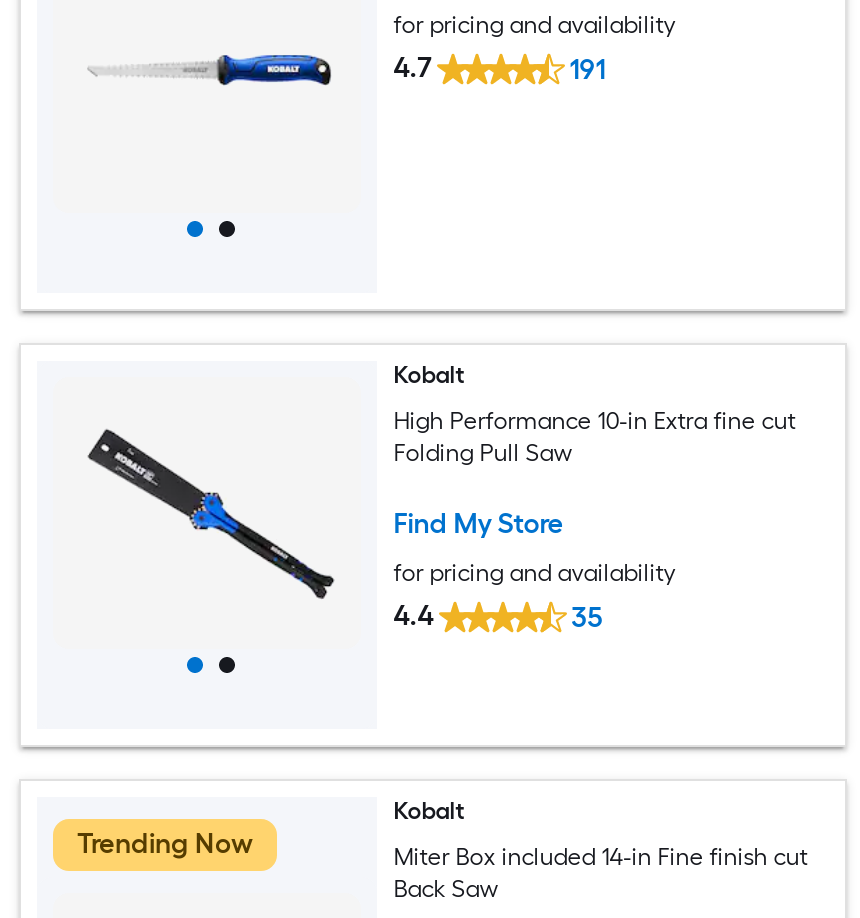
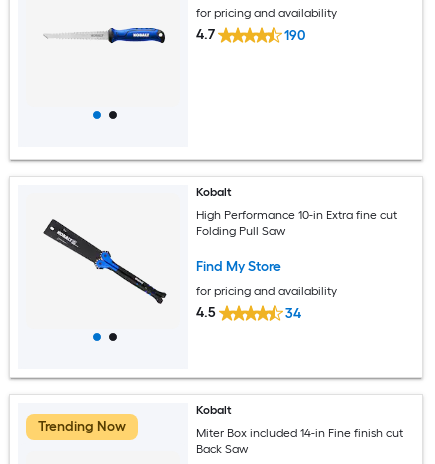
- 191
+ 190

- 4.4
+ 4.5

- 35
+ 34
